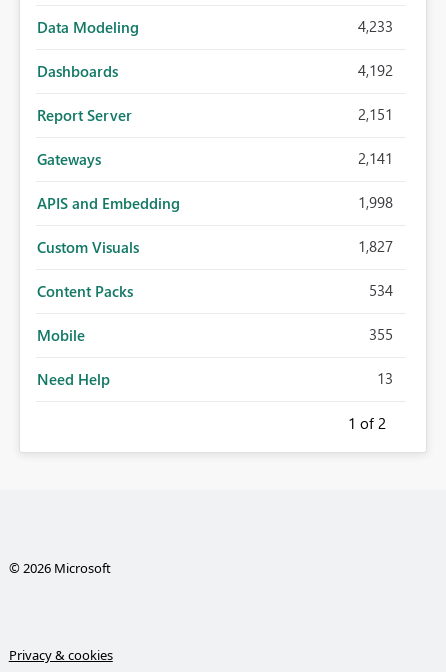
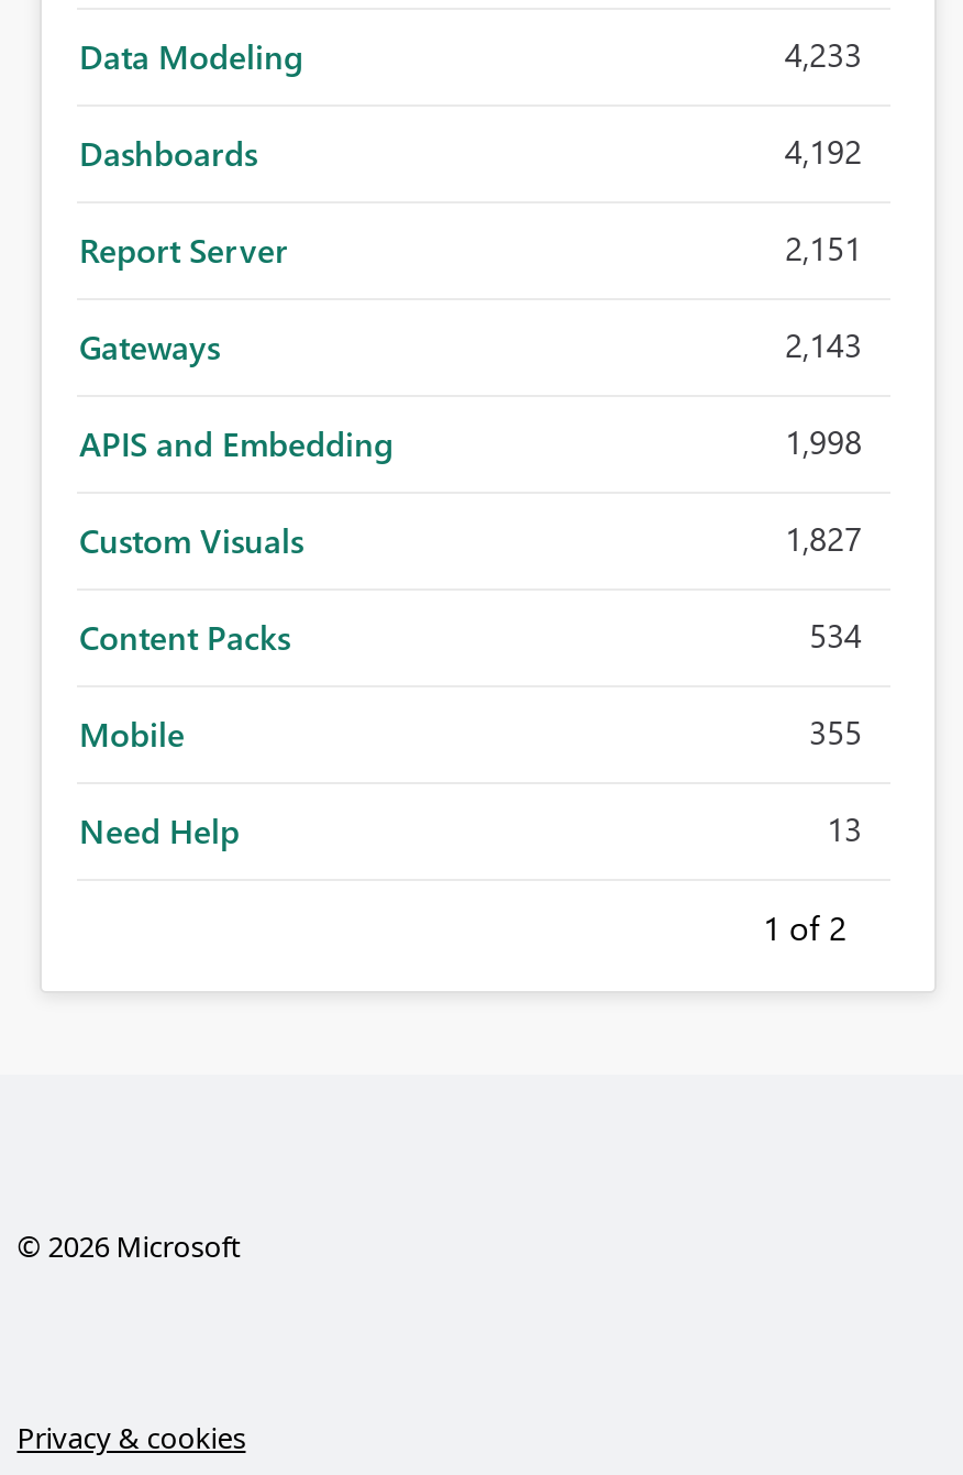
- 2,141
+ 2,143
